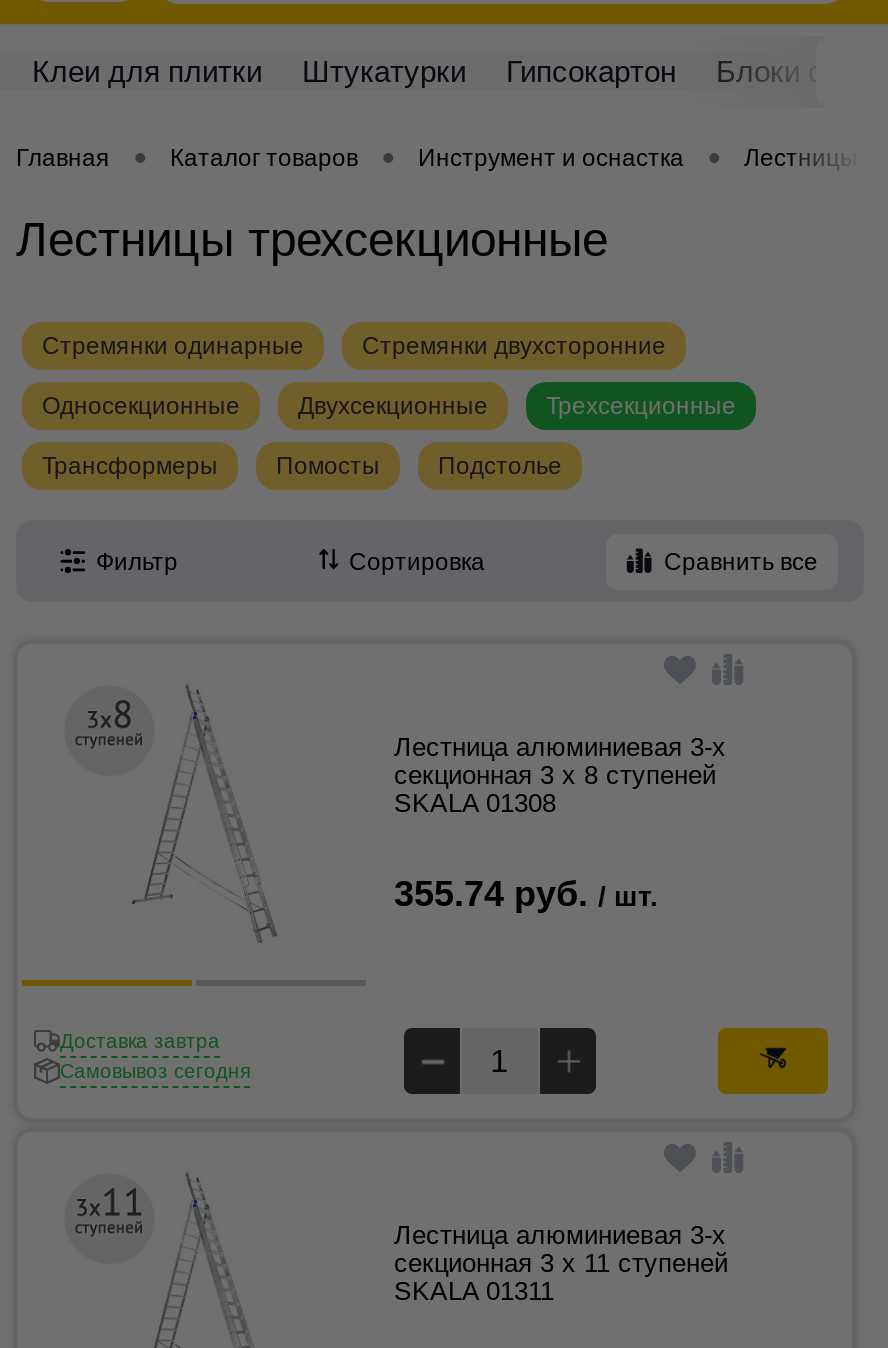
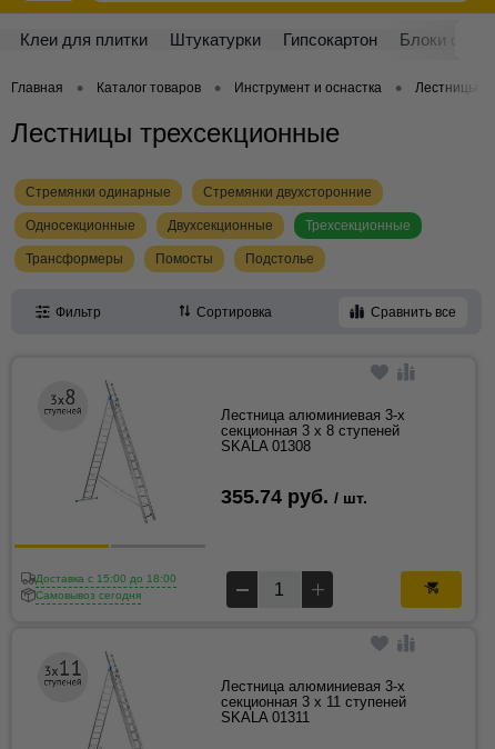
- Доставка завтра
+ Доставка c 15:00 до 18:00
